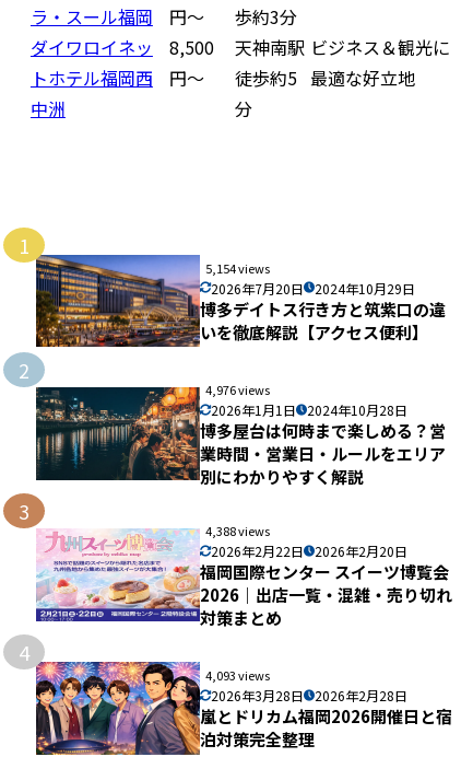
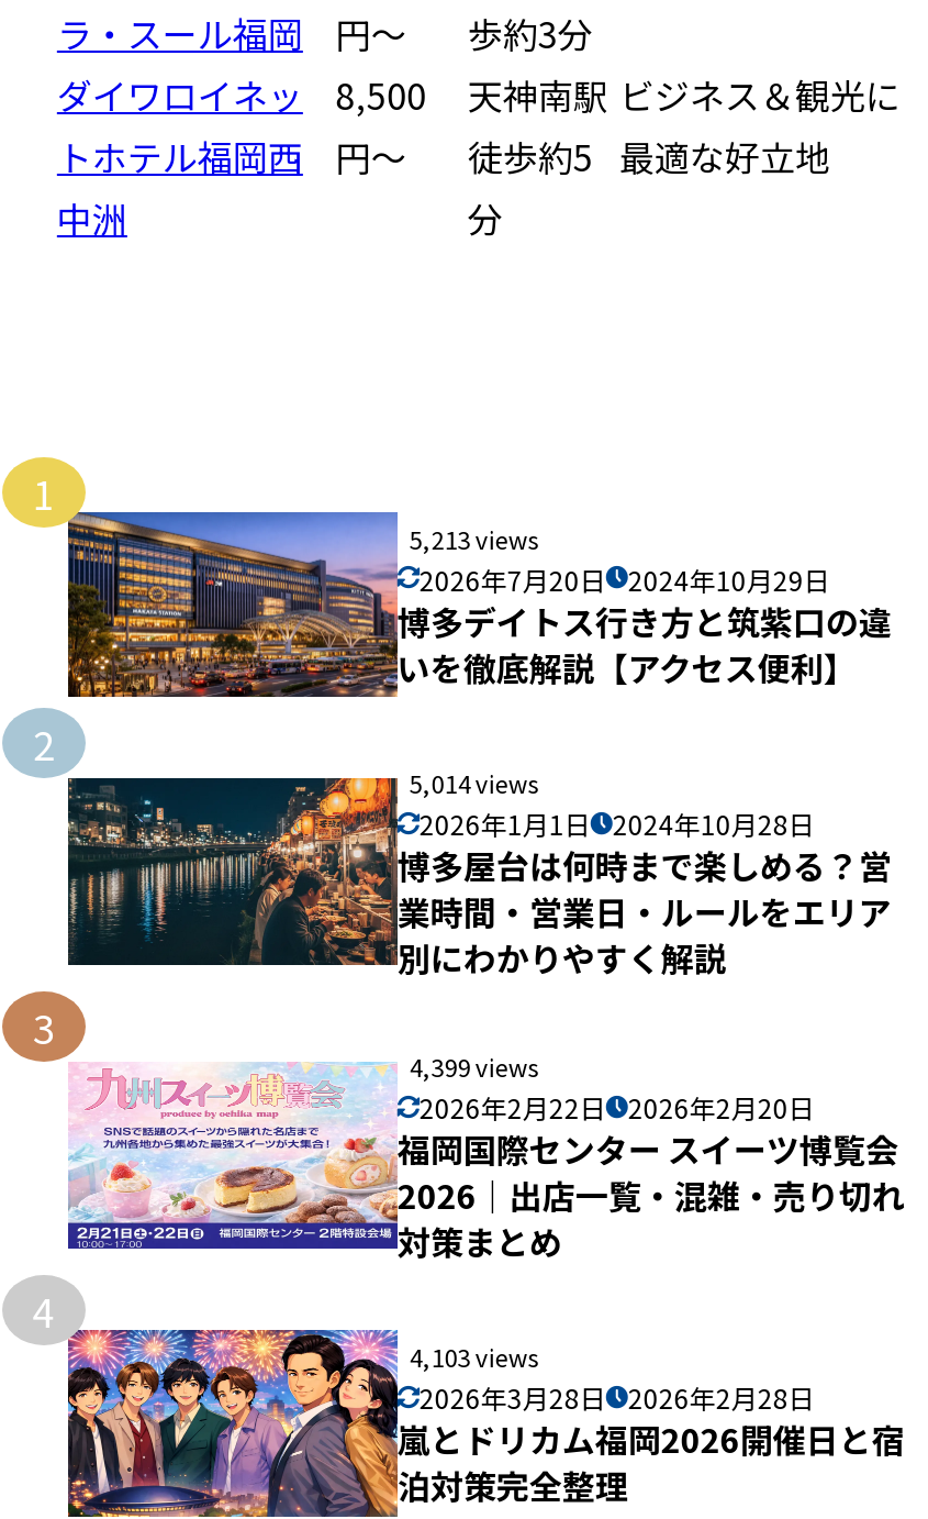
- 5,154 views
+ 5,213 views

- 4,976 views
+ 5,014 views

- 4,388 views
+ 4,399 views

- 4,093 views
+ 4,103 views
